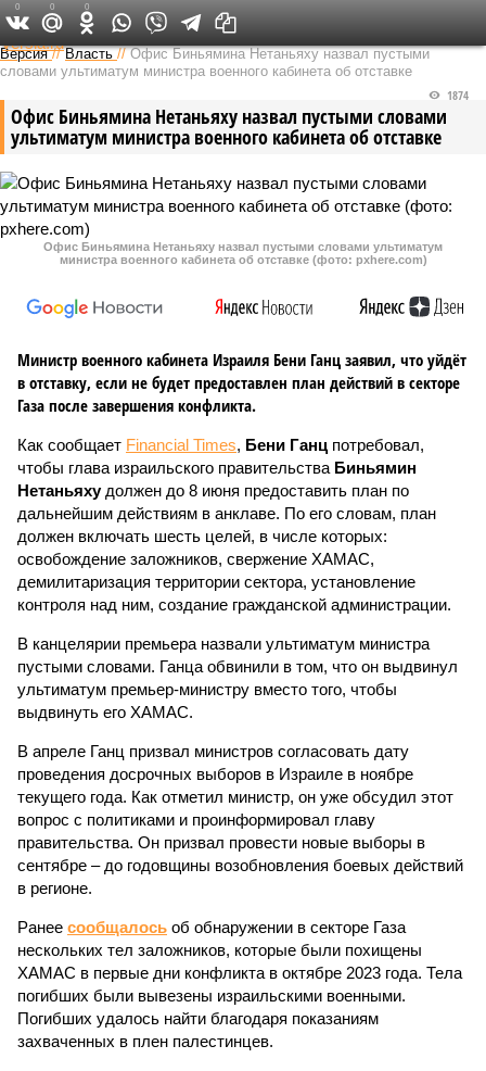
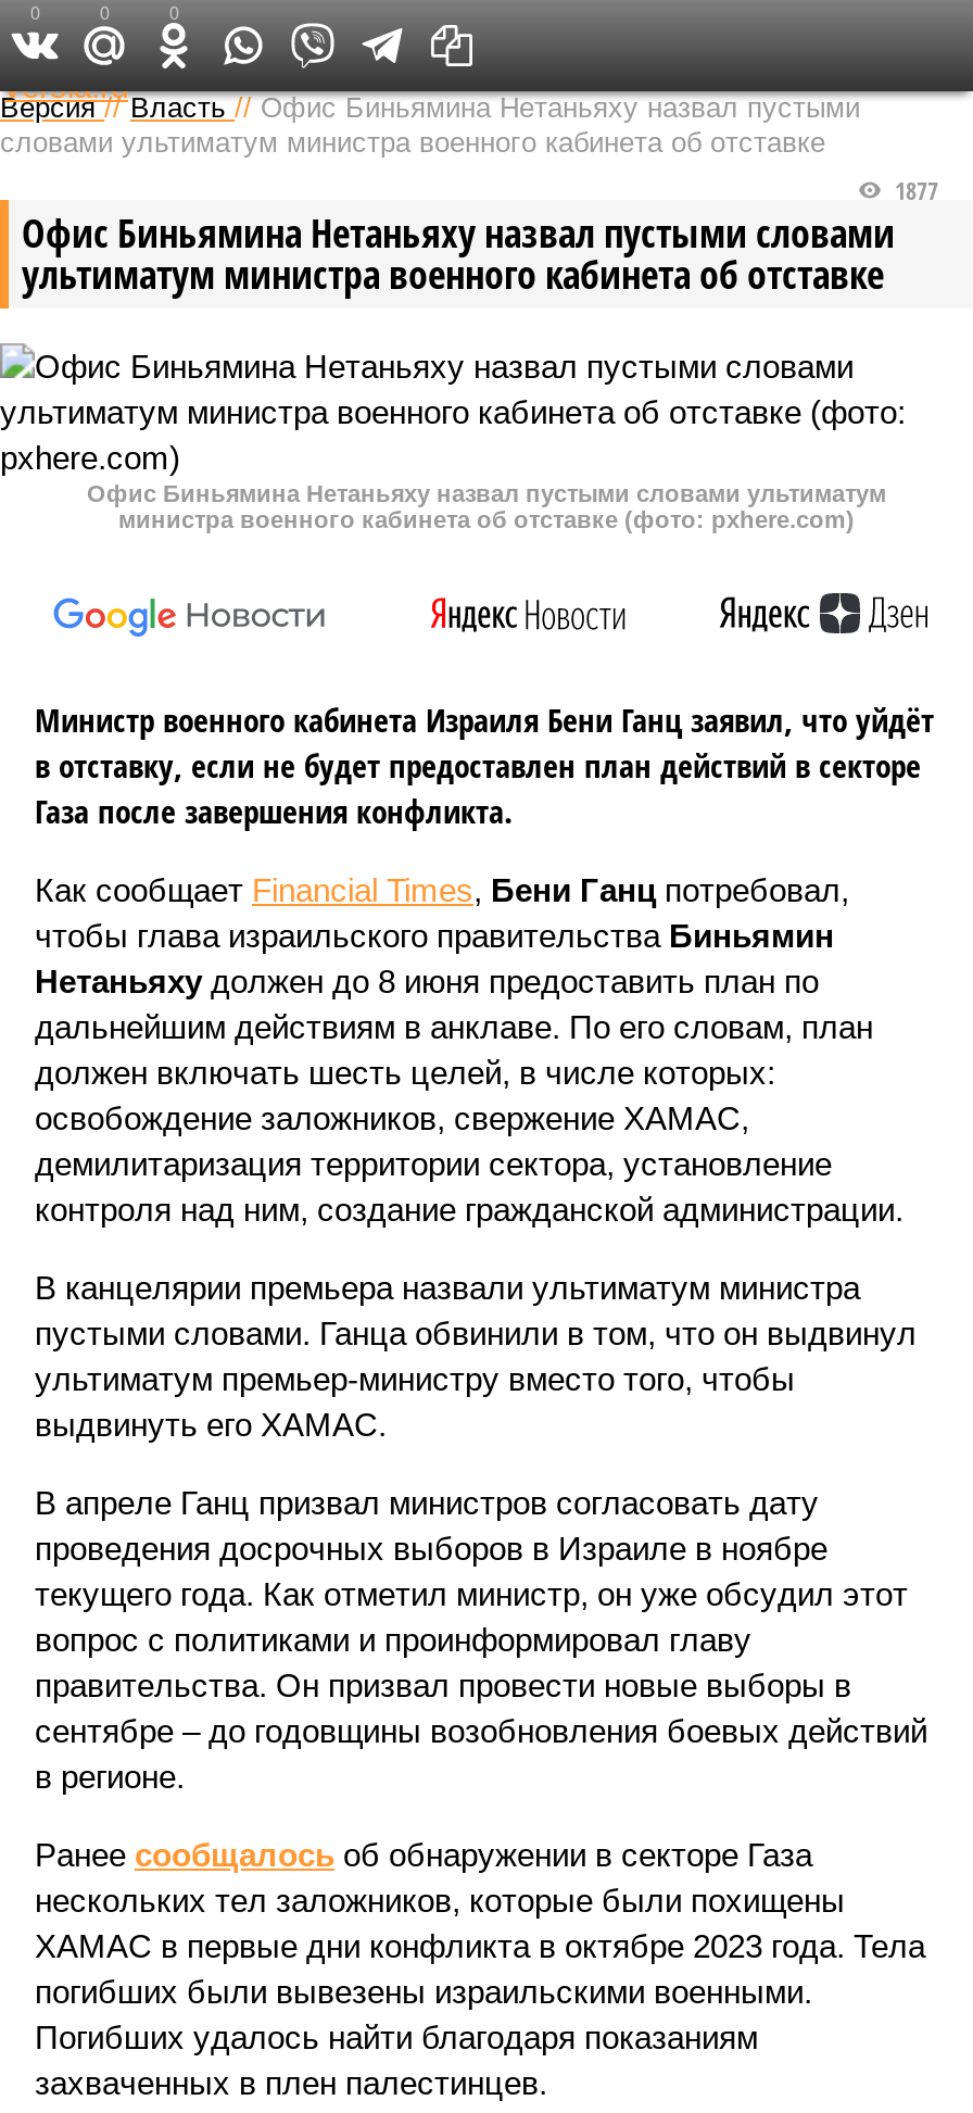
- 1874
+ 1877
